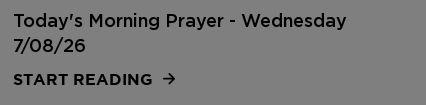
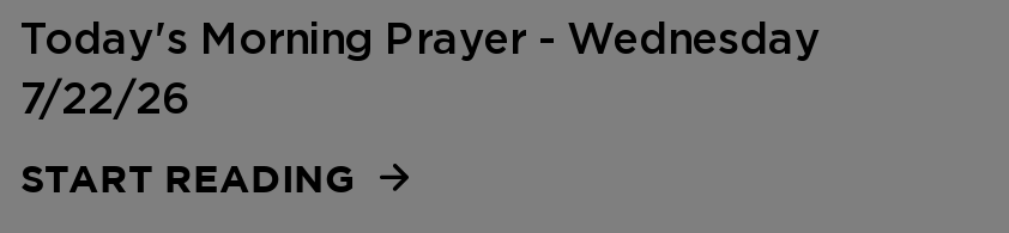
- 7/08/26
+ 7/22/26
